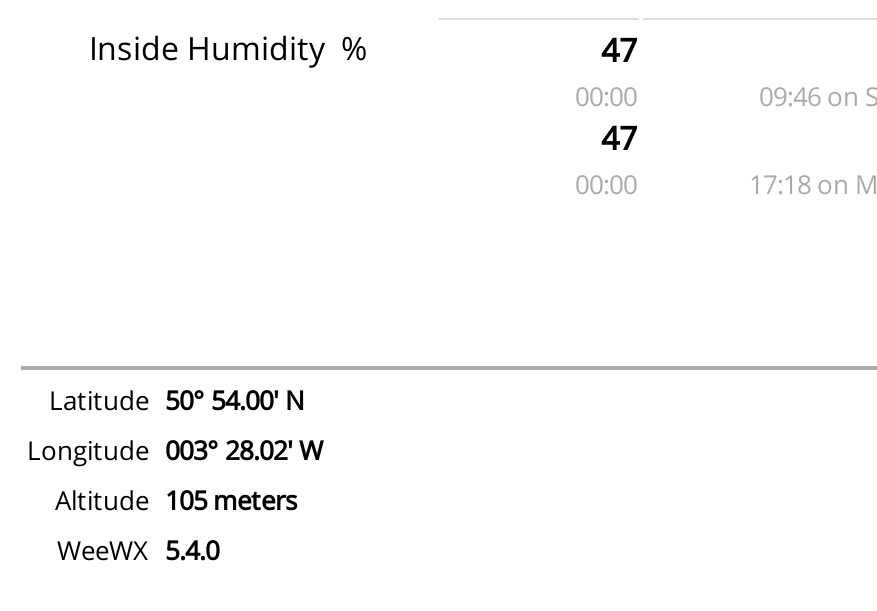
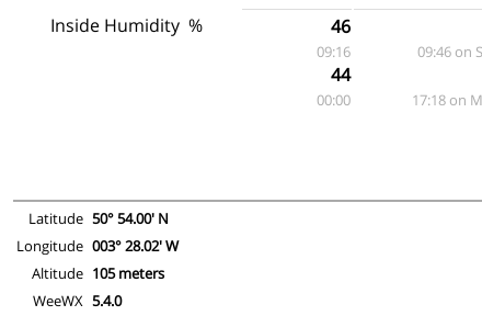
- 47
+ 46

- 00:00
+ 09:16

- 47
+ 44
